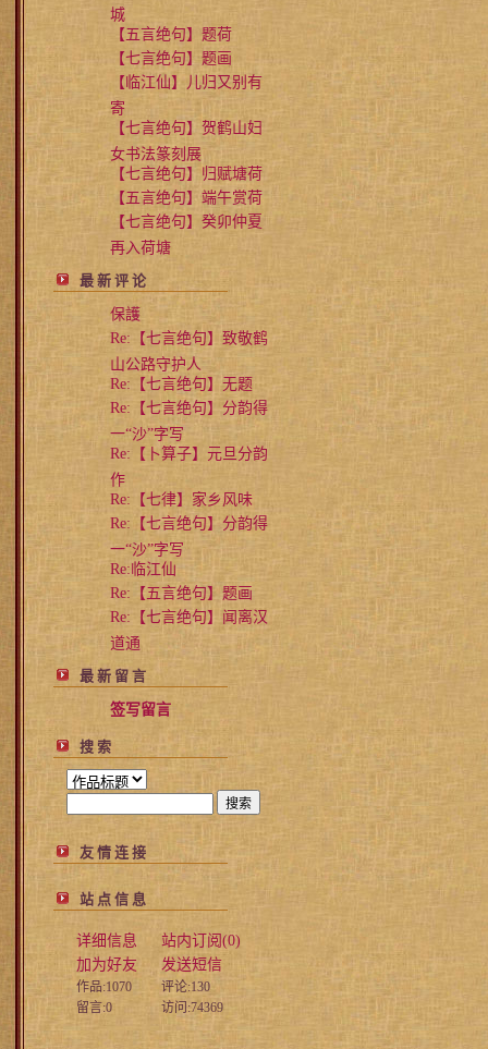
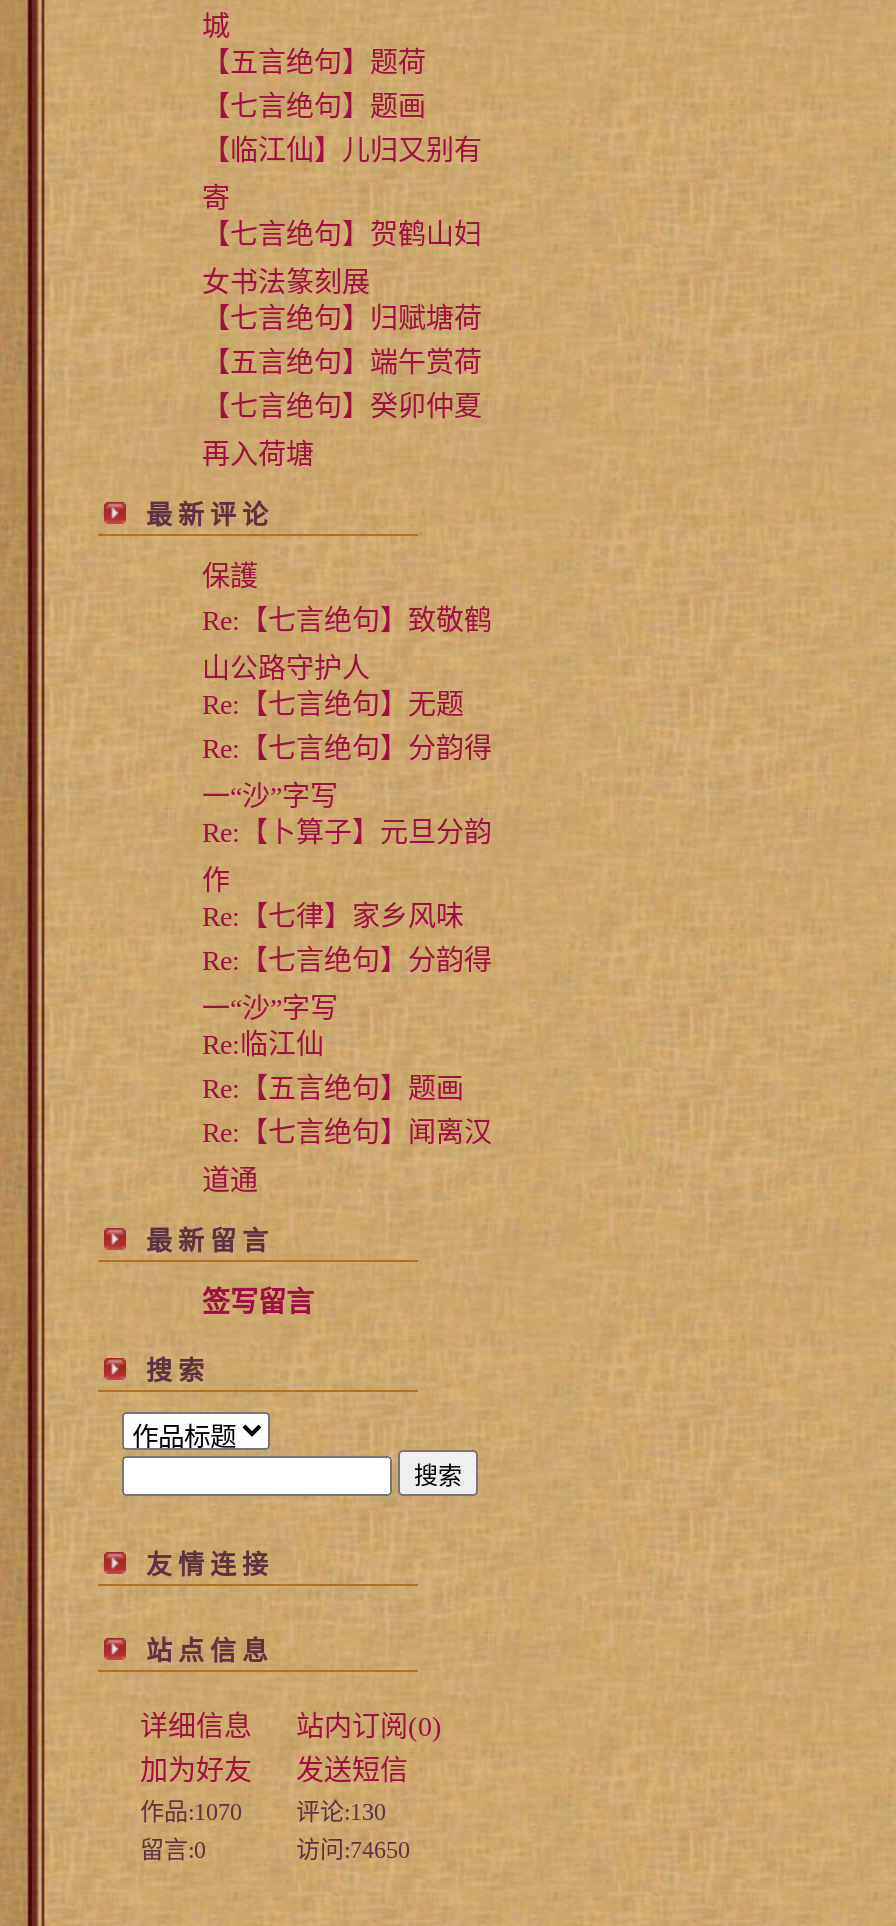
- 访问:74369
+ 访问:74650
